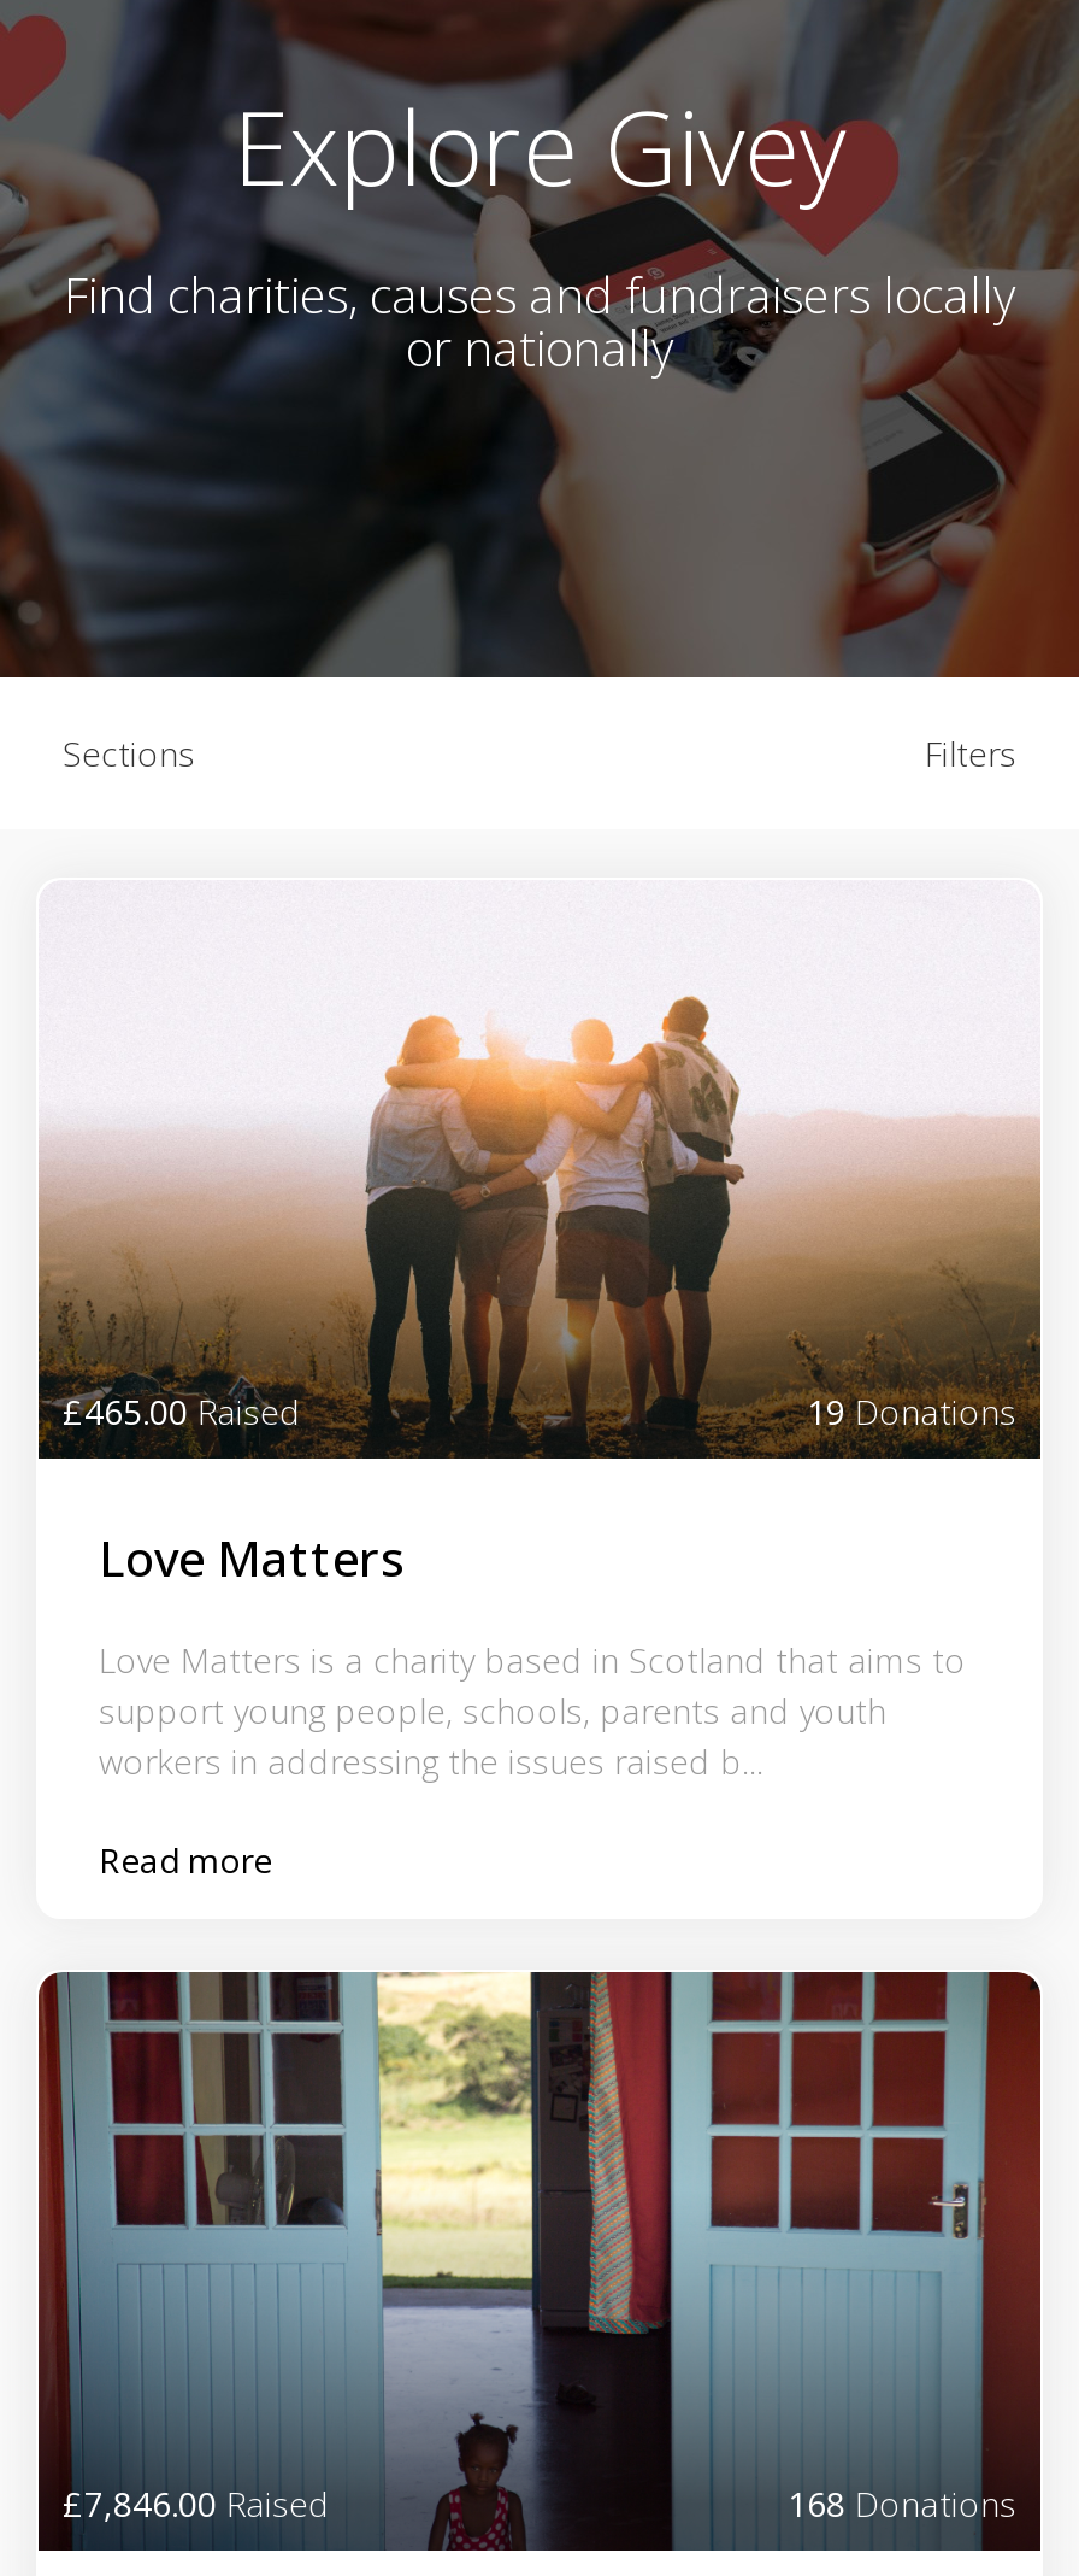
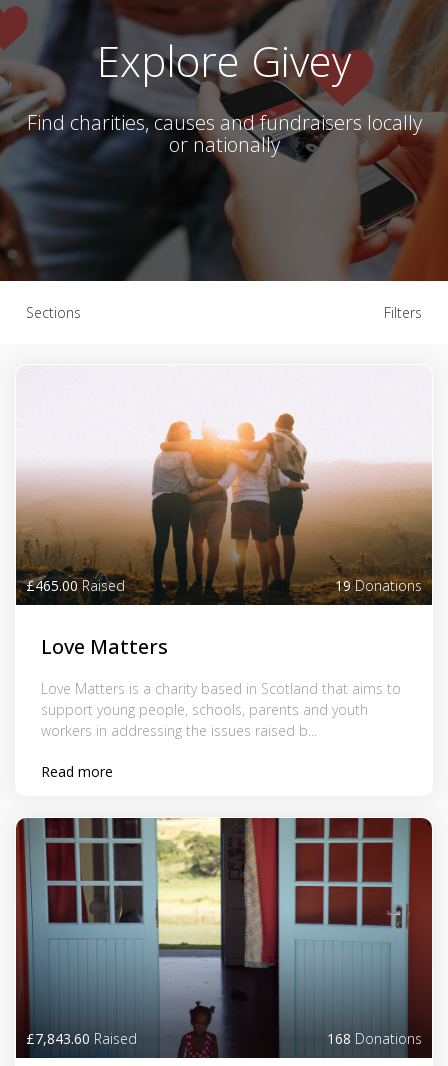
- £7,846.00 Raised
+ £7,843.60 Raised
